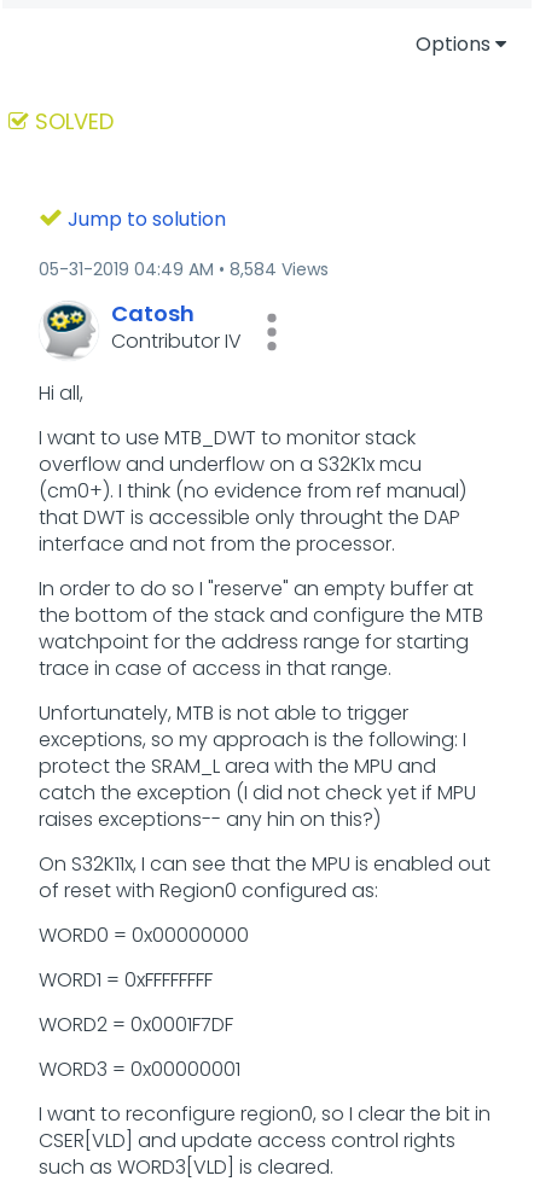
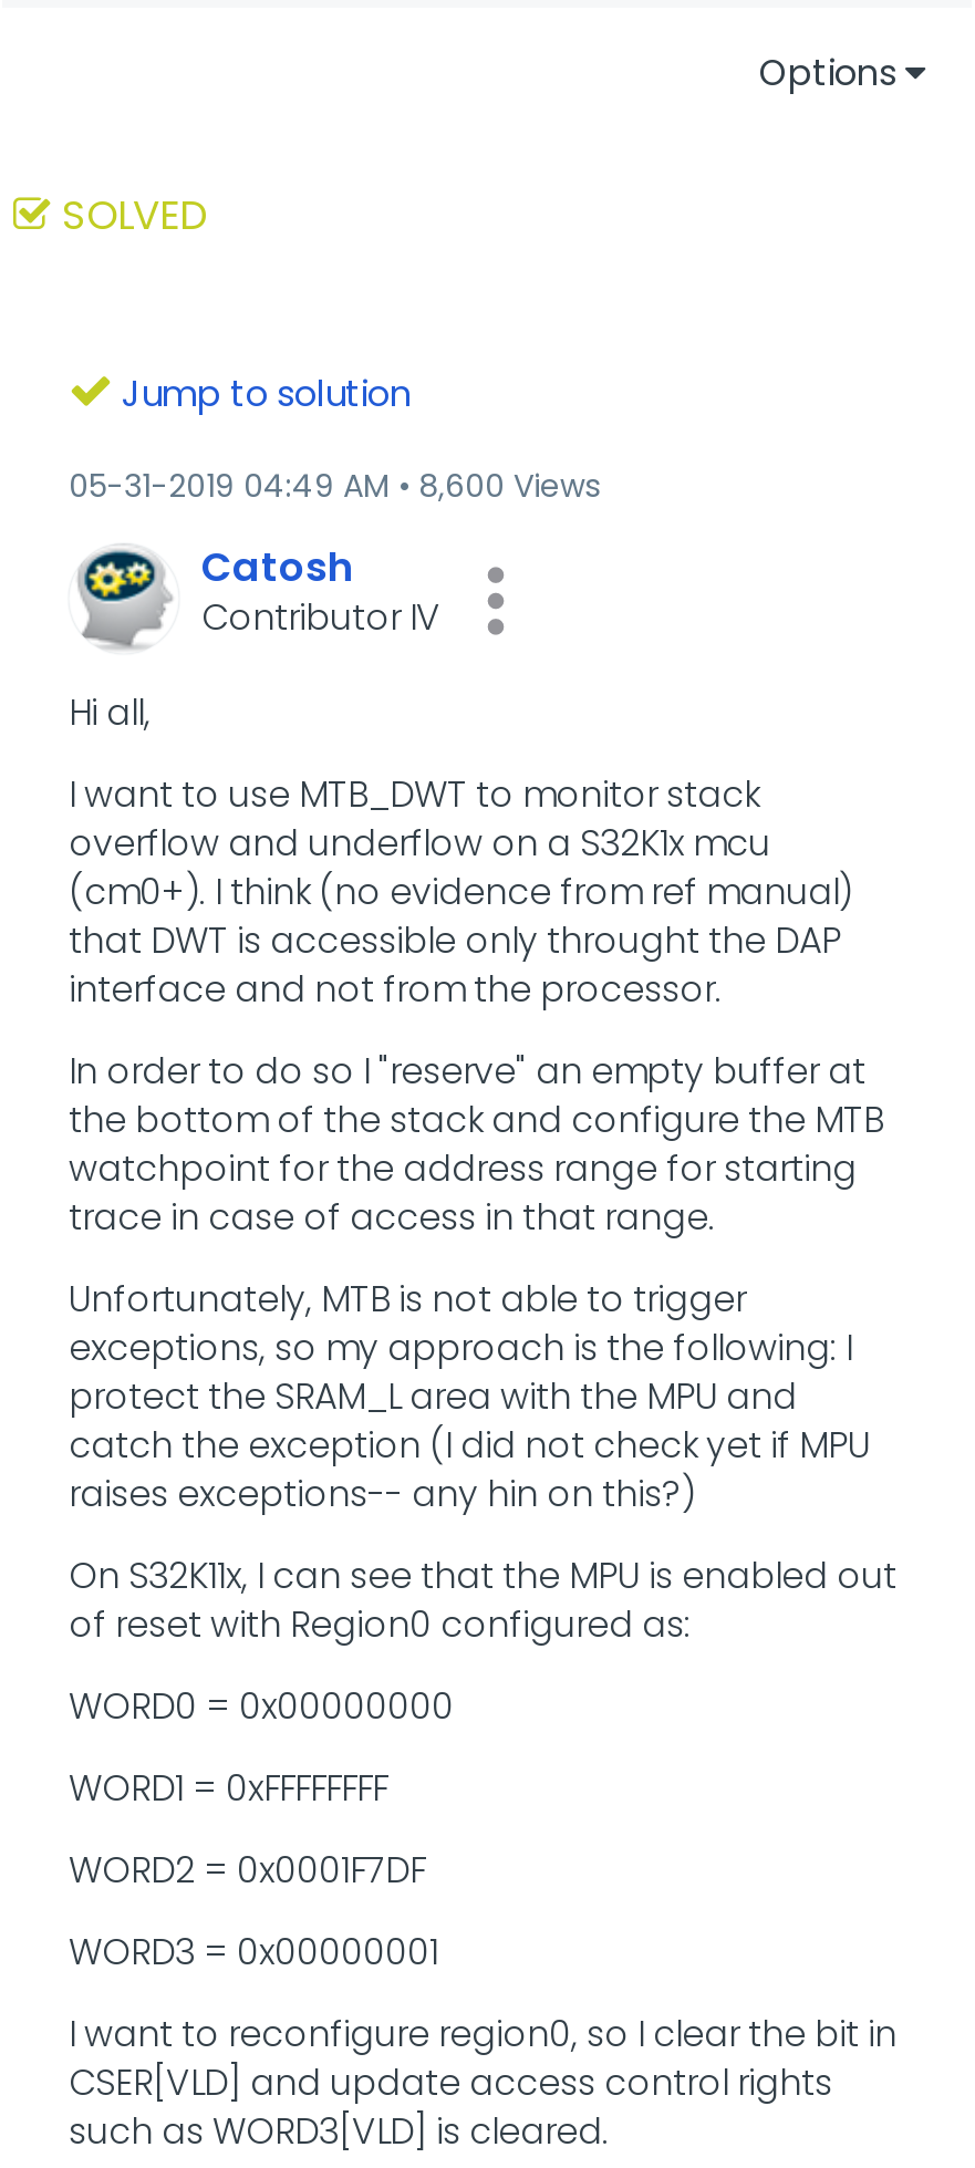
- 05-31-2019 04:49 AM 8,584 Views
+ 05-31-2019 04:49 AM 8,600 Views
